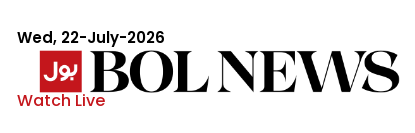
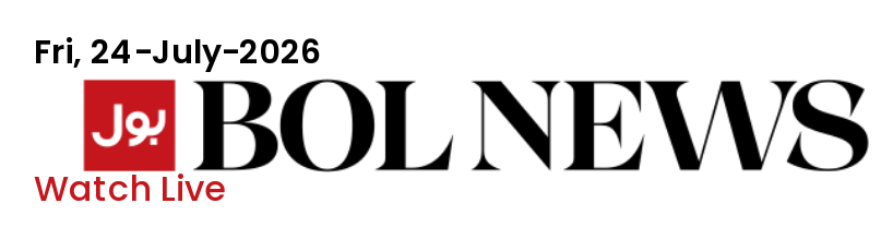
- Wed, 22-July-2026
+ Fri, 24-July-2026
